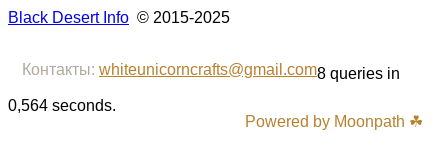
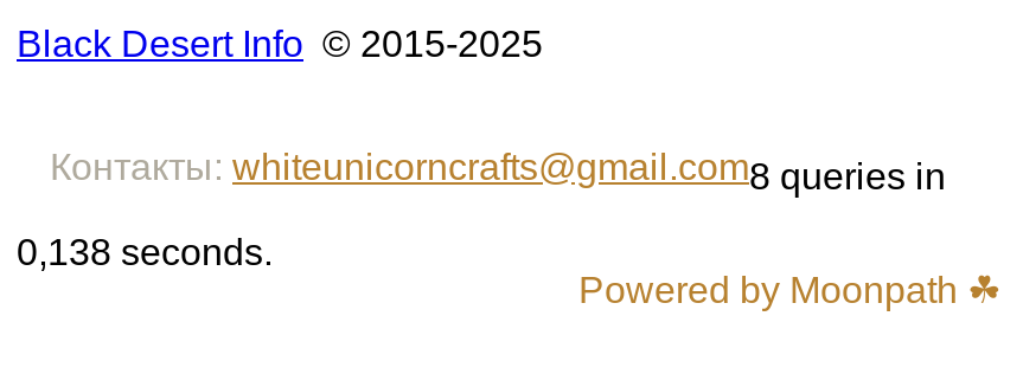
- 0,564 seconds.
+ 0,138 seconds.
